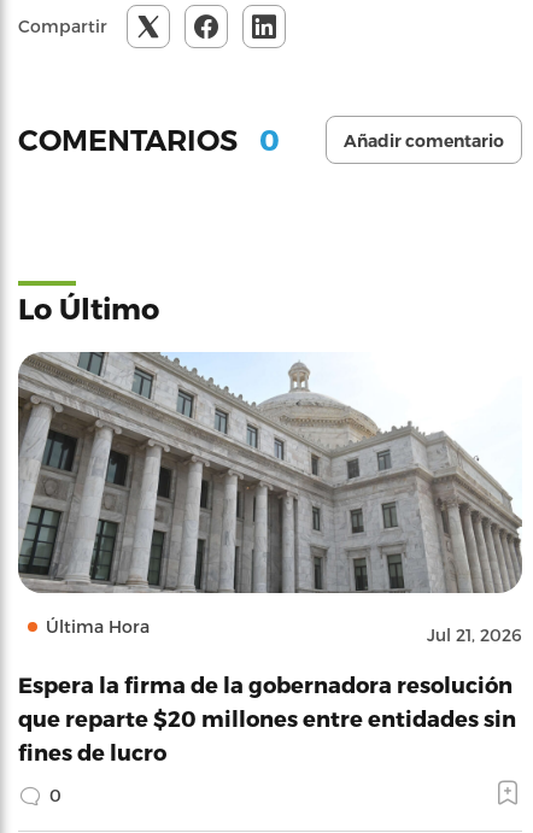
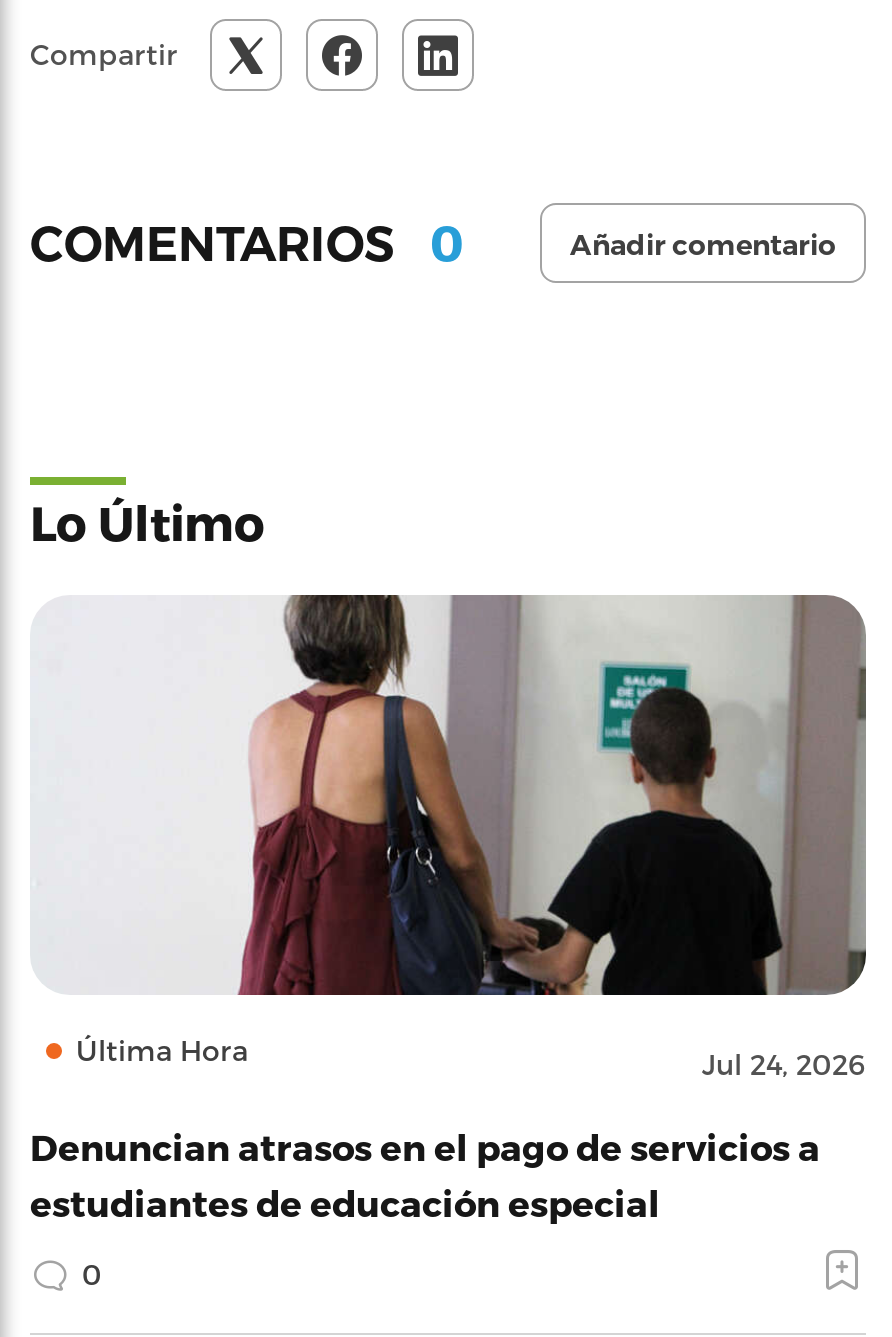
- [image]
- Jul 21, 2026
+ [image]
+ Jul 24, 2026

- Espera la firma de la gobernadora resolución
- que reparte $20 millones entre entidades sin
- fines de lucro
+ Denuncian atrasos en el pago de servicios a
+ estudiantes de educación especial
